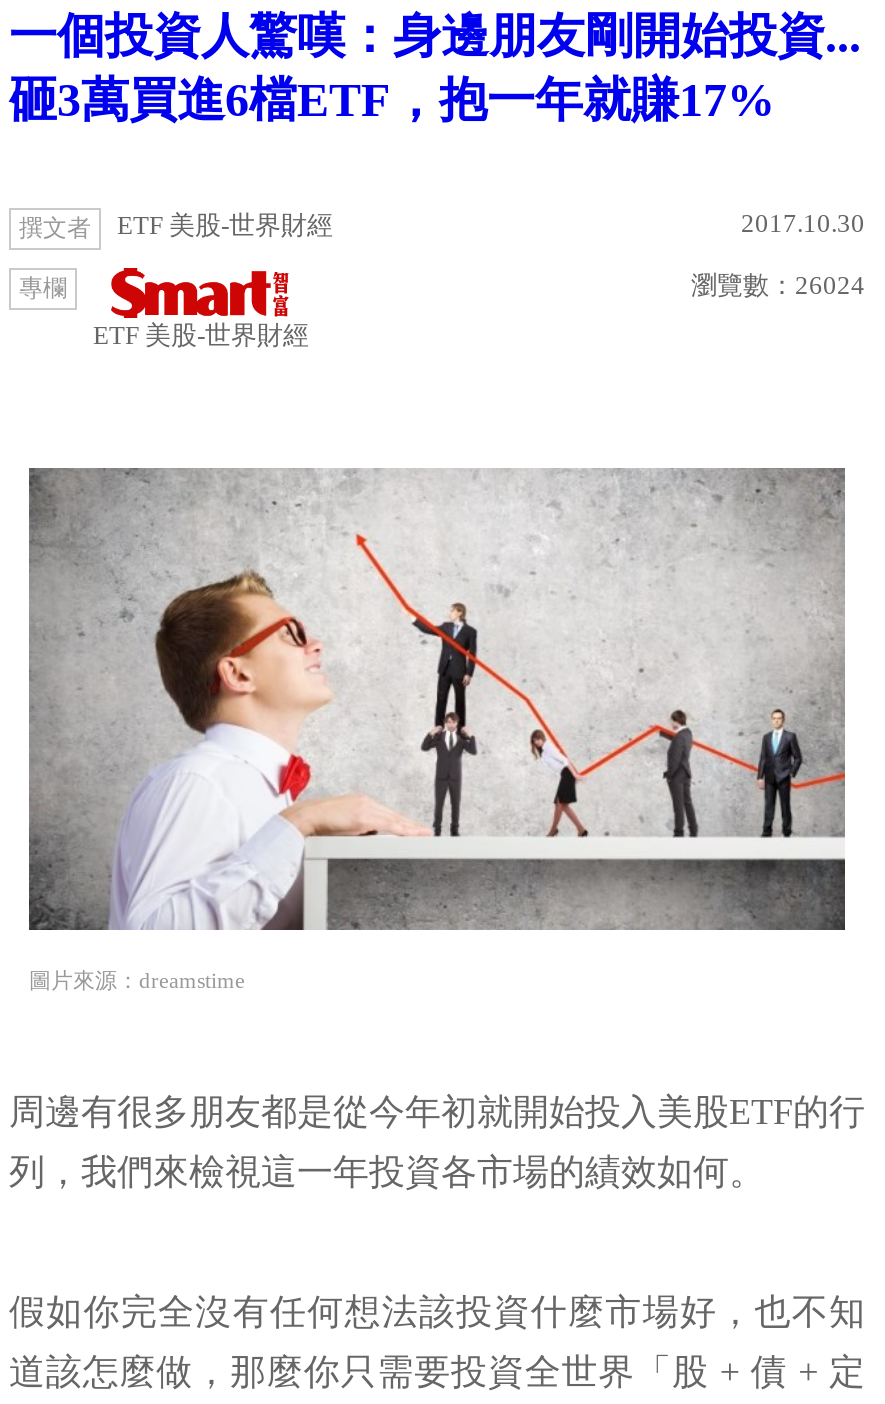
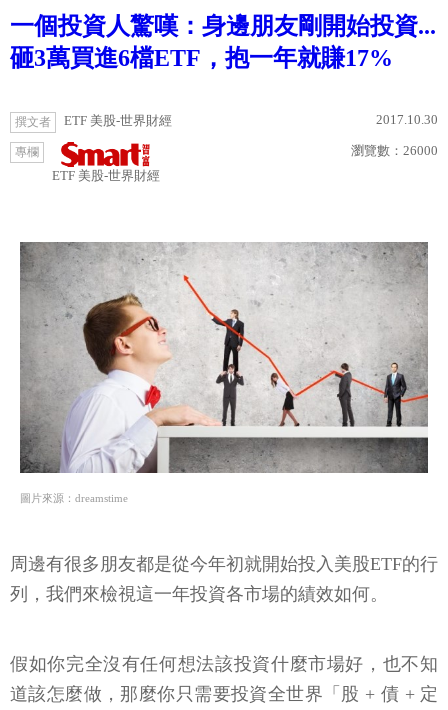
- 瀏覽數：26024
+ 瀏覽數：26000
